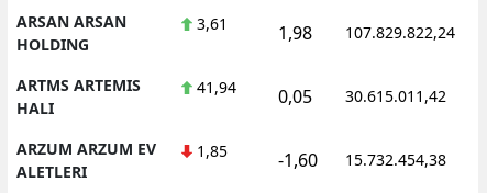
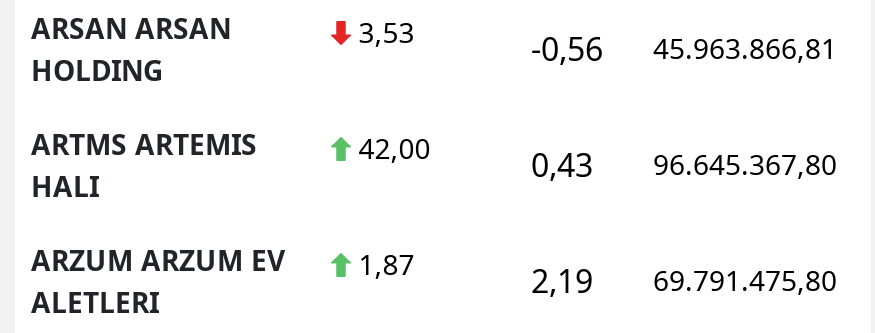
- 3,61
+ 3,53

- 1,98
+ -0,56

- 107.829.822,24
+ 45.963.866,81

- 41,94
+ 42,00

- 0,05
+ 0,43

- 30.615.011,42
+ 96.645.367,80

- ARZUM ARZUM EV 1,85
+ ARZUM ARZUM EV 1,87

- -1,60
+ 2,19

- 15.732.454,38
+ 69.791.475,80
